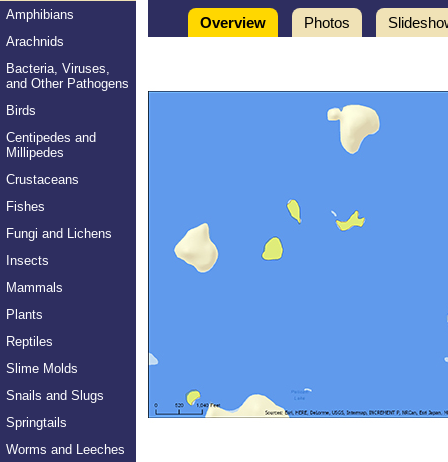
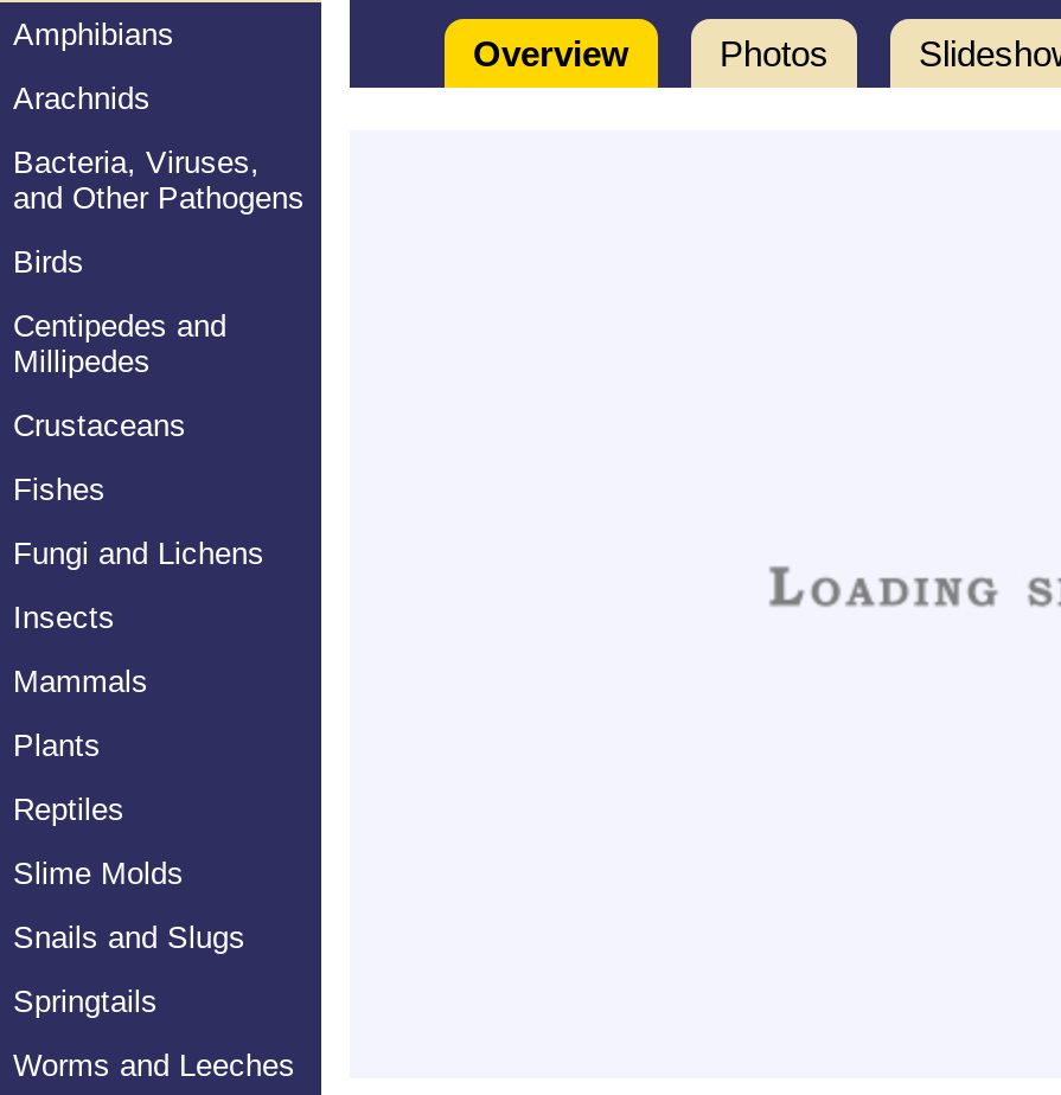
- [image]
